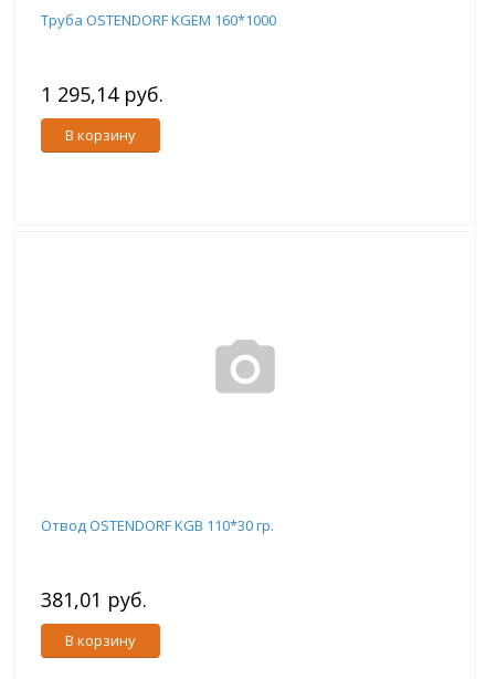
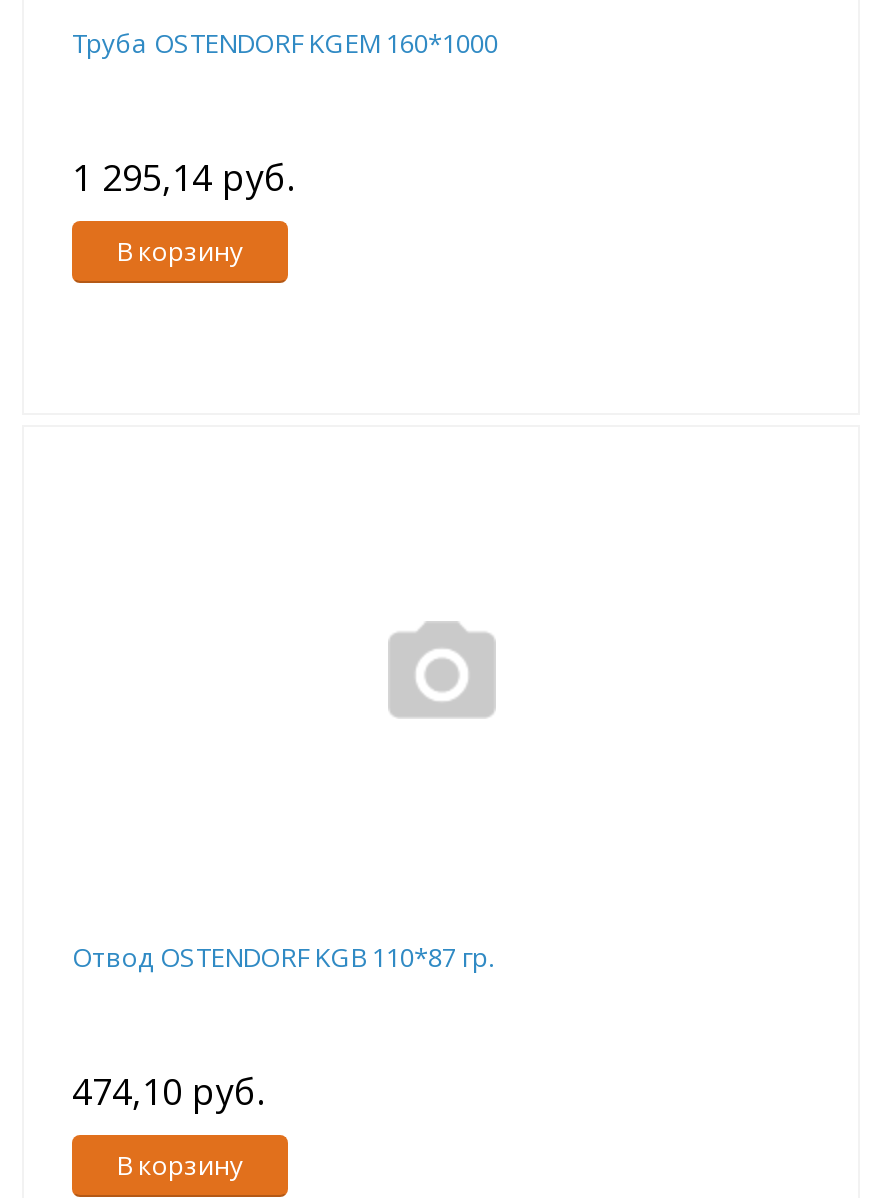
- Отвод OSTENDORF KGB 110*30 гр.
+ Отвод OSTENDORF KGB 110*87 гр.

- 381,01 руб.
+ 474,10 руб.
